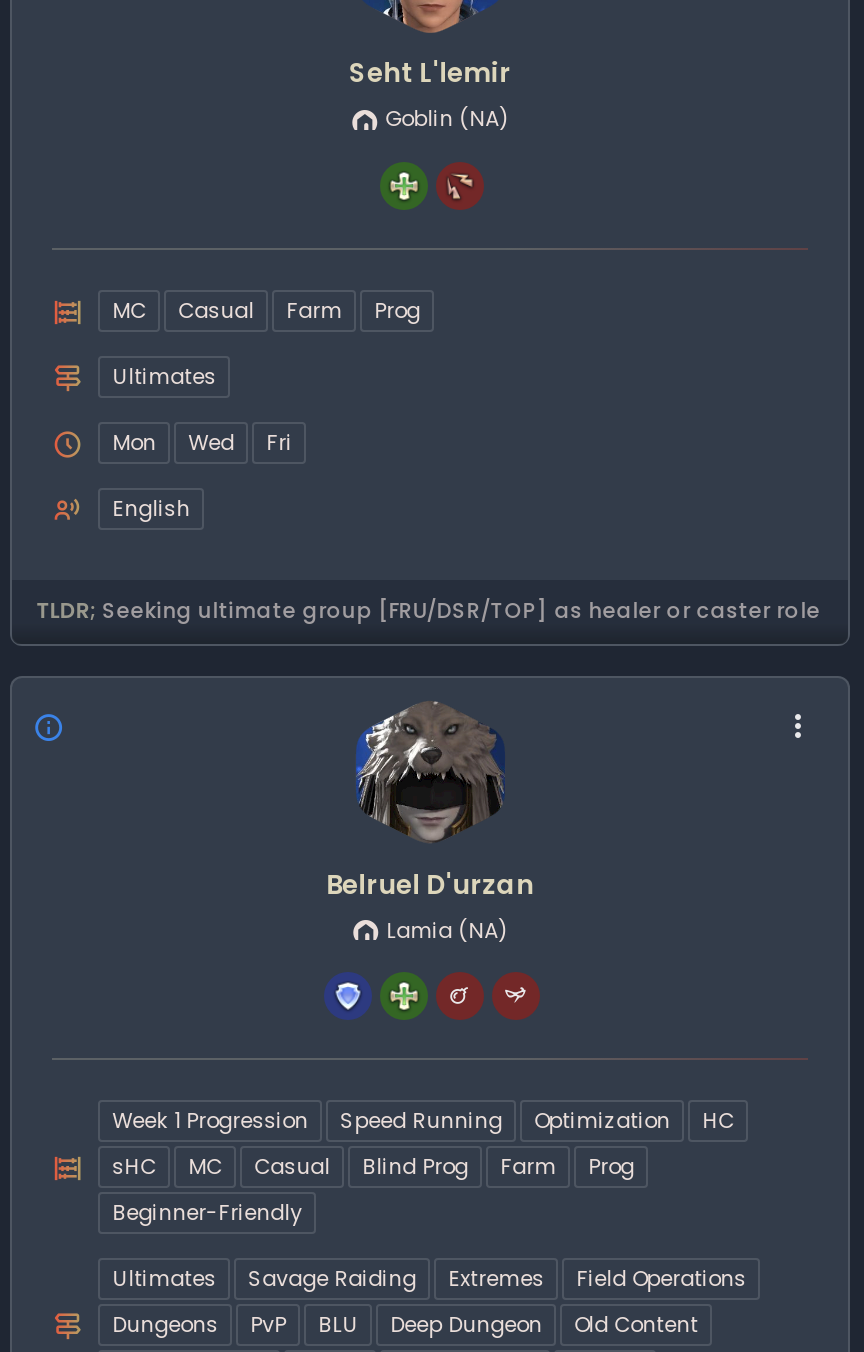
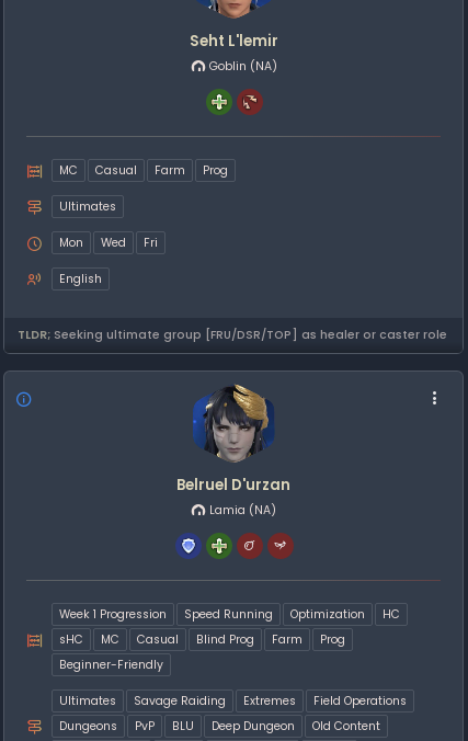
- [image]
+ [image]
